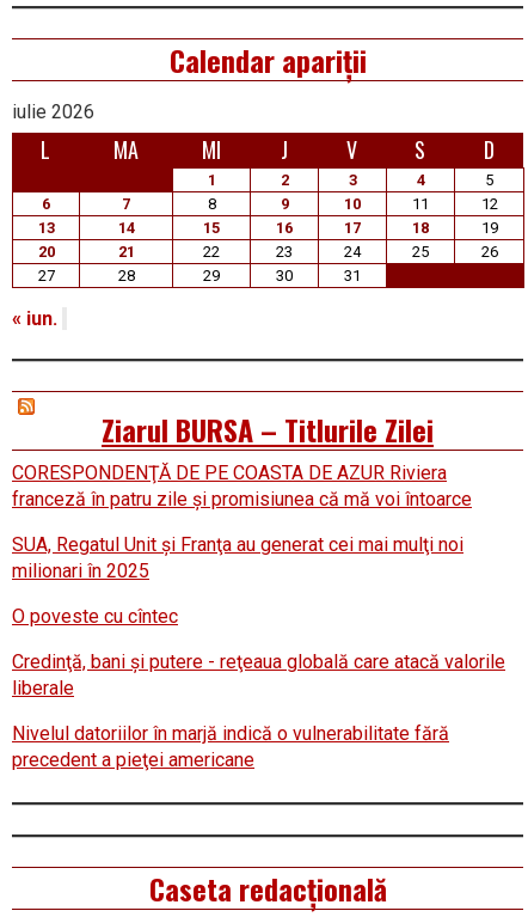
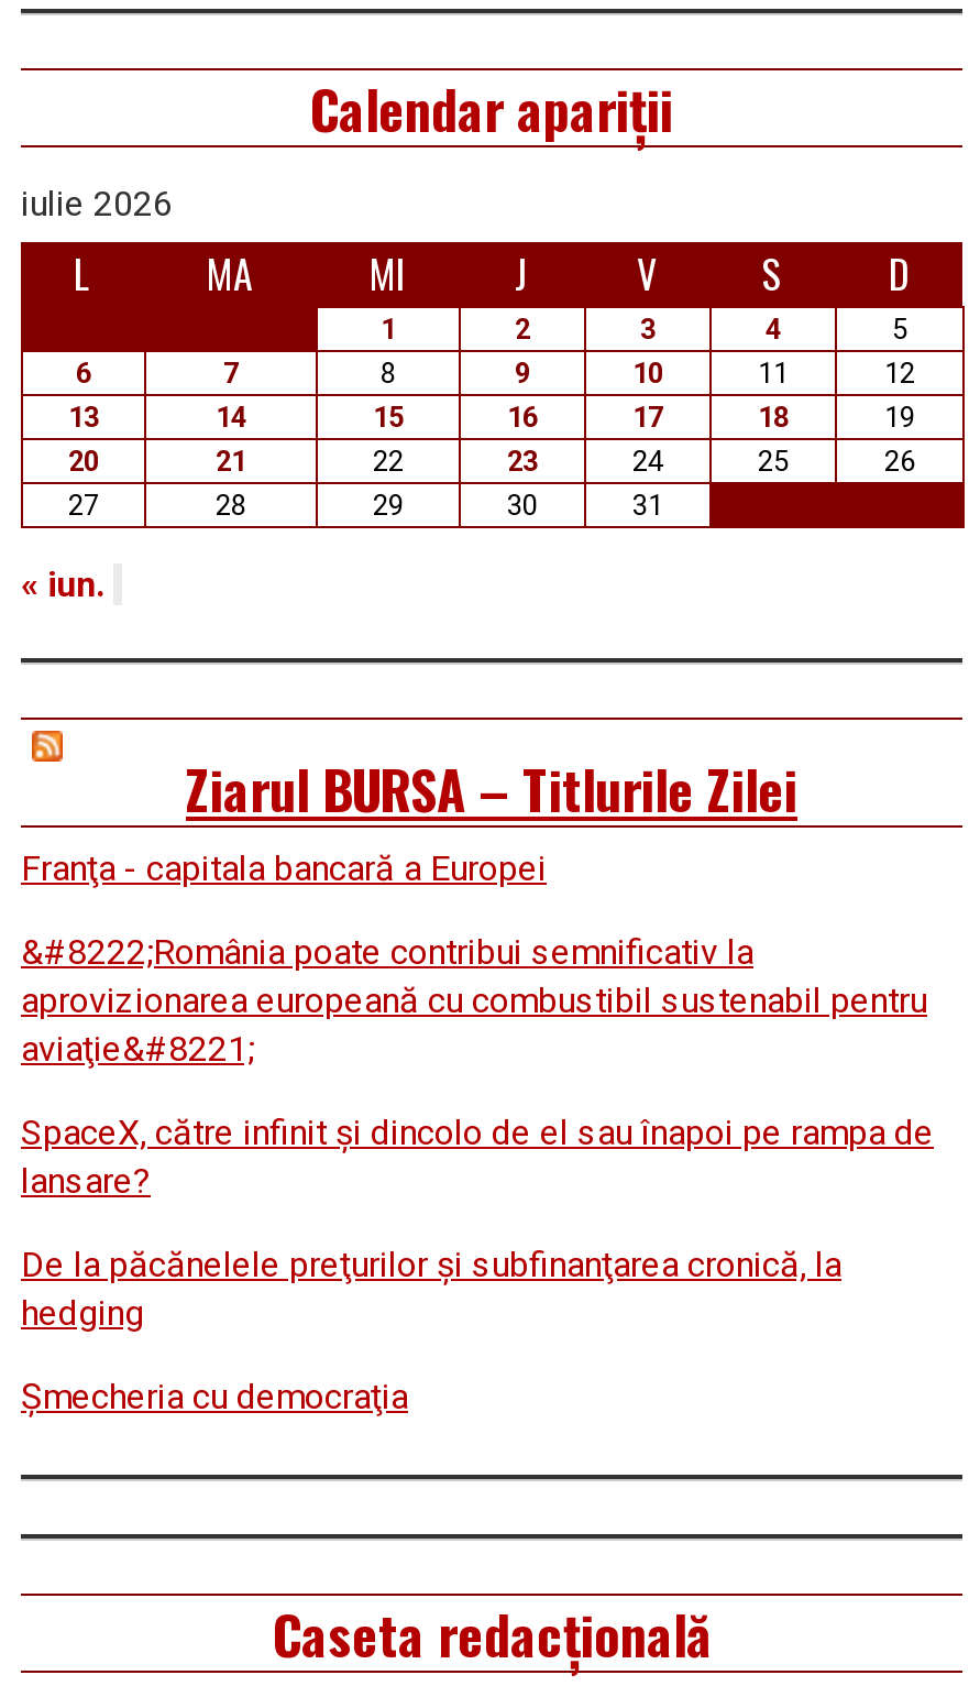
- CORESPONDENŢĂ DE PE COASTA DE AZUR Riviera
- franceză în patru zile şi promisiunea că mă voi întoarce
+ Franţa - capitala bancară a Europei

- SUA, Regatul Unit şi Franţa au generat cei mai mulţi noi
- milionari în 2025
+ &#8222;România poate contribui semnificativ la
+ aprovizionarea europeană cu combustibil sustenabil pentru
+ aviaţie&#8221;

- O poveste cu cîntec
+ SpaceX, către infinit şi dincolo de el sau înapoi pe rampa de
+ lansare?

- Credinţă, bani şi putere - reţeaua globală care atacă valorile
- liberale
+ De la păcănelele preţurilor şi subfinanţarea cronică, la
+ hedging

- Nivelul datoriilor în marjă indică o vulnerabilitate fără
- precedent a pieţei americane
+ Şmecheria cu democraţia
